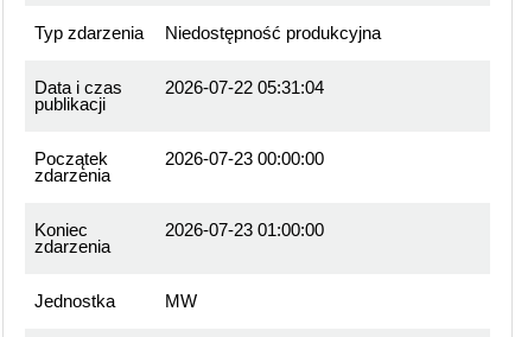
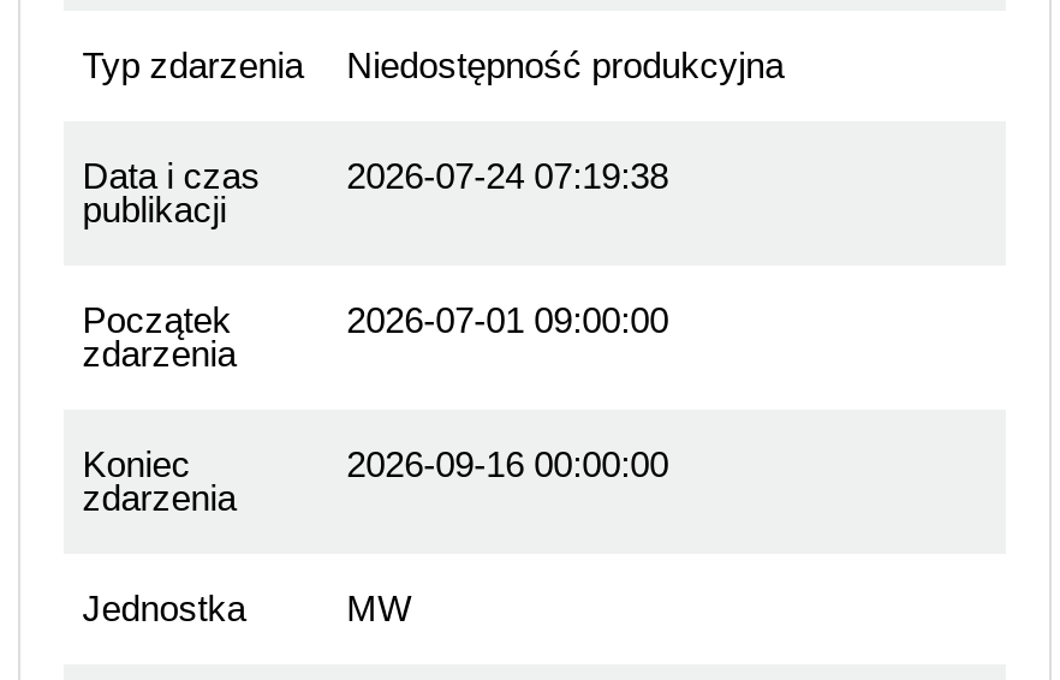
- 2026-07-22 05:31:04
+ 2026-07-24 07:19:38

- 2026-07-23 00:00:00
+ 2026-07-01 09:00:00

- 2026-07-23 01:00:00
+ 2026-09-16 00:00:00
